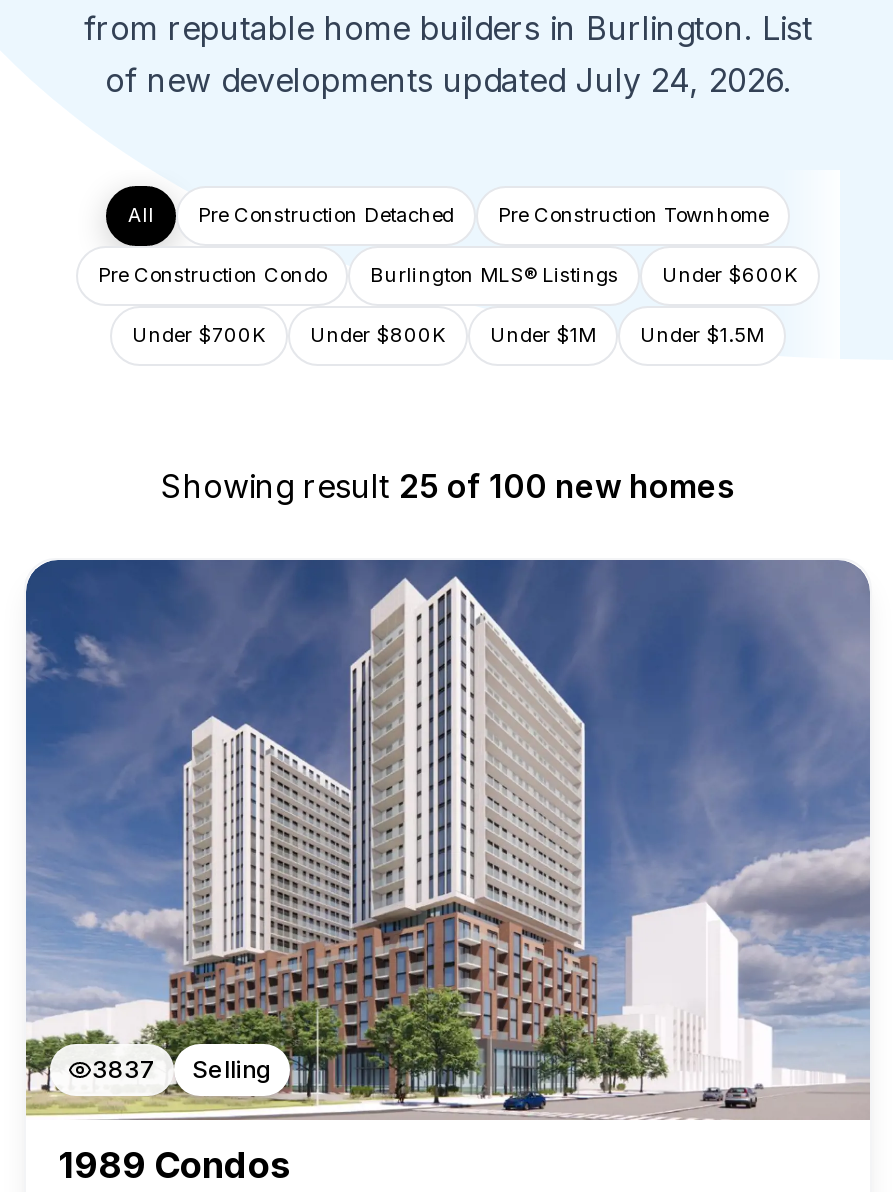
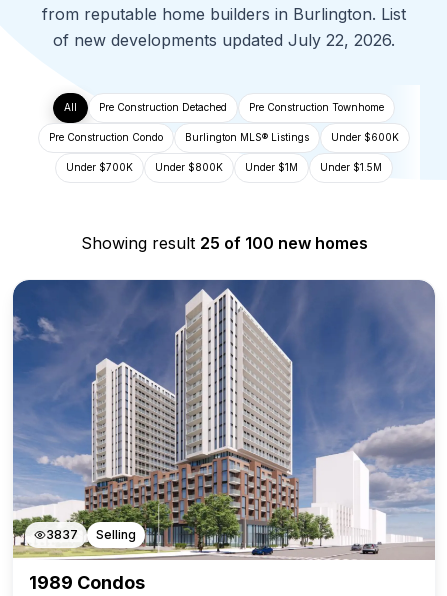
- of new developments updated July 24, 2026.
+ of new developments updated July 22, 2026.
